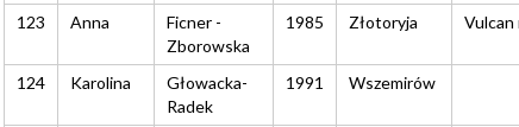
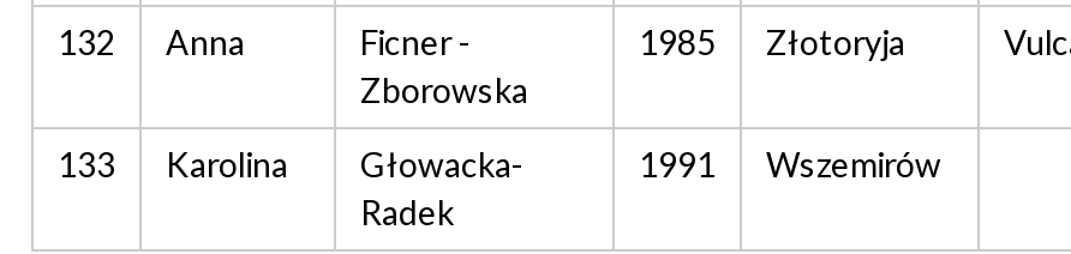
- 123 Anna
+ 132 Anna

- 124
+ 133
